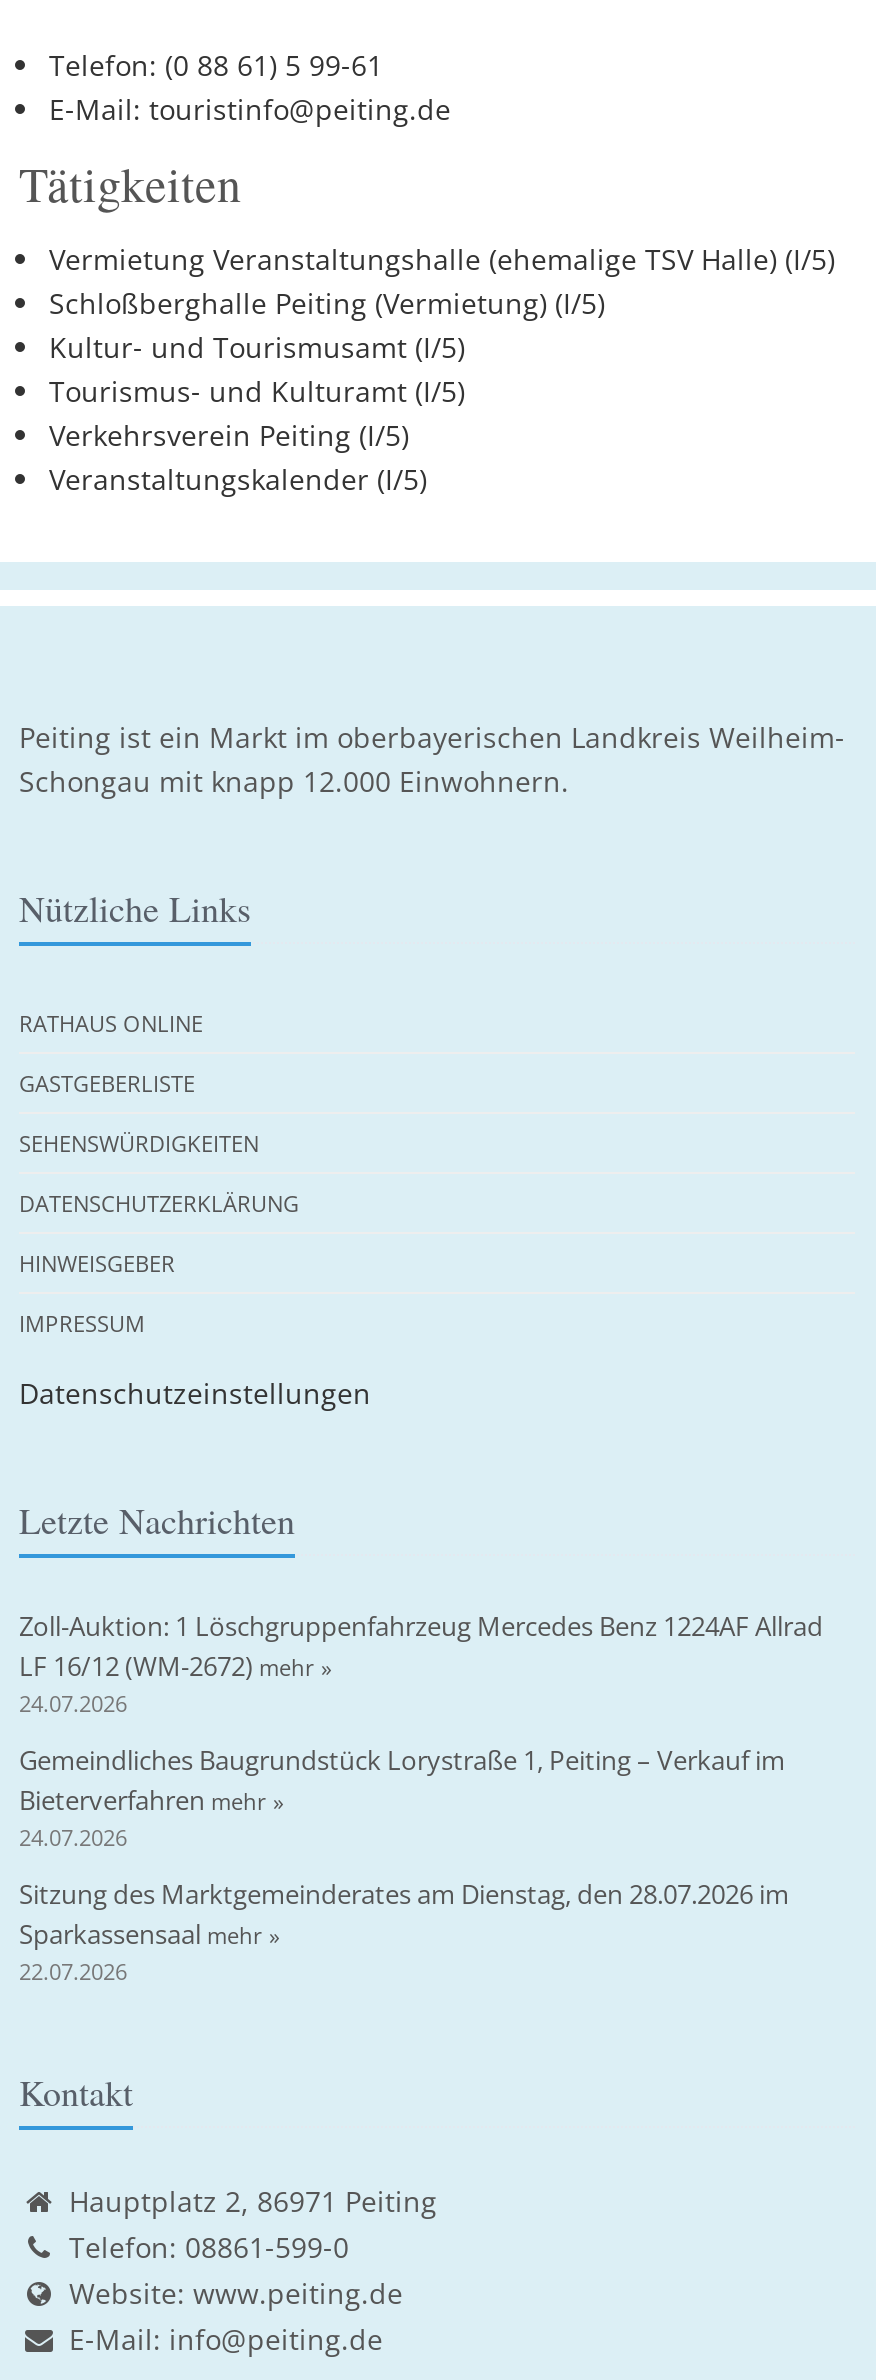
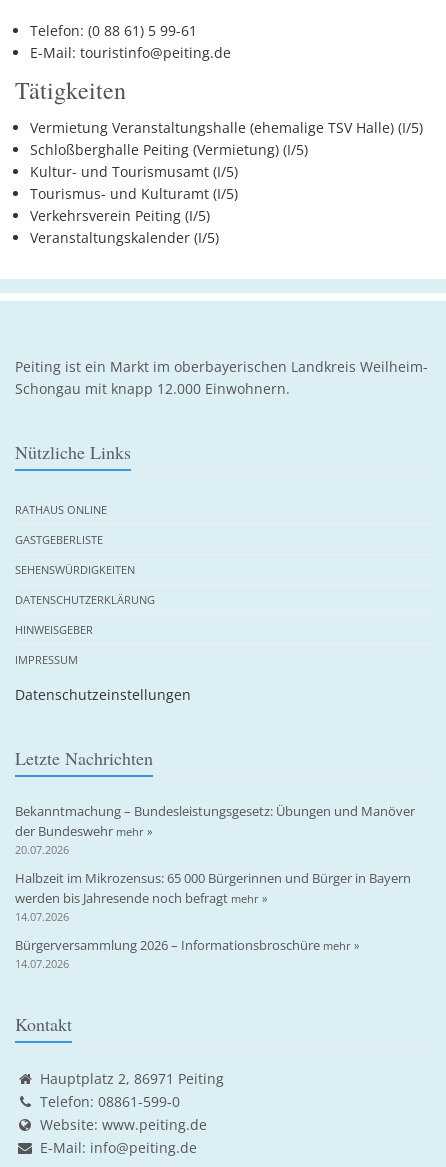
- Zoll-Auktion: 1 Löschgruppenfahrzeug Mercedes Benz 1224AF Allrad
- LF 16/12 (WM-2672) mehr »
- 24.07.2026
+ Bekanntmachung – Bundesleistungsgesetz: Übungen und Manöver
+ der Bundeswehr mehr »
+ 20.07.2026

- Gemeindliches Baugrundstück Lorystraße 1, Peiting – Verkauf im
- Bieterverfahren mehr »
- 24.07.2026
+ Halbzeit im Mikrozensus: 65 000 Bürgerinnen und Bürger in Bayern
+ werden bis Jahresende noch befragt mehr »
+ 14.07.2026

- Sitzung des Marktgemeinderates am Dienstag, den 28.07.2026 im
- Sparkassensaal mehr »
- 22.07.2026
+ Bürgerversammlung 2026 – Informationsbroschüre mehr »
+ 14.07.2026
